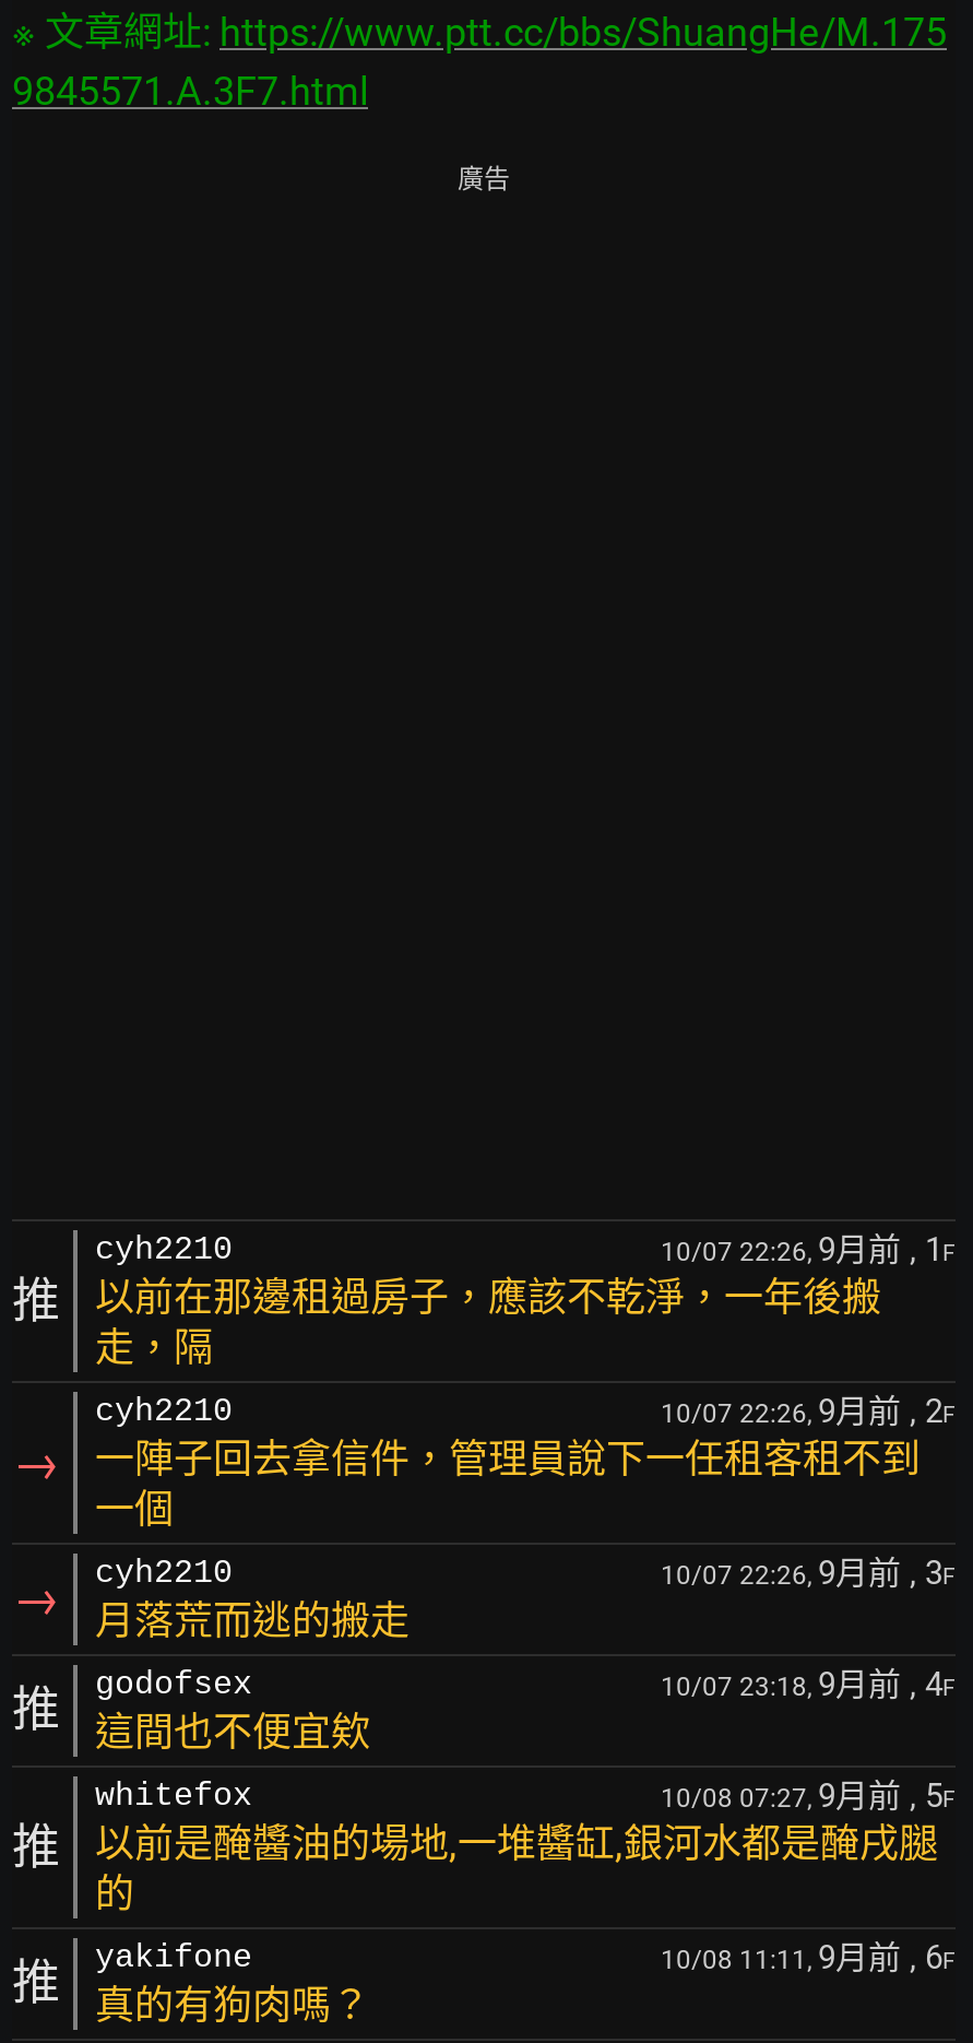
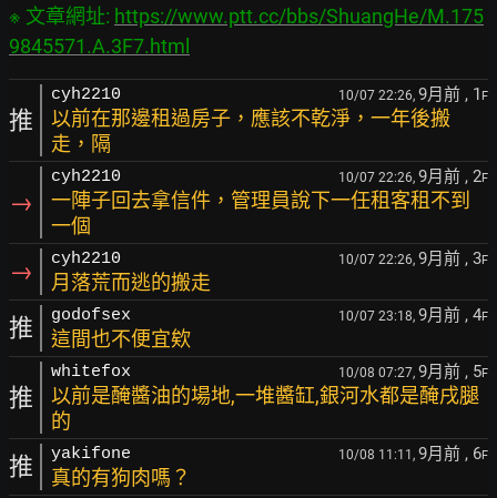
- 廣告
